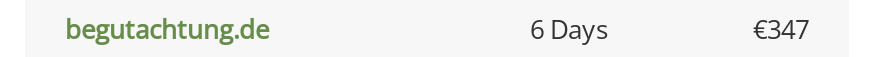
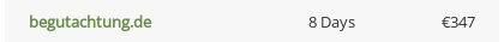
- 6 Days
+ 8 Days
